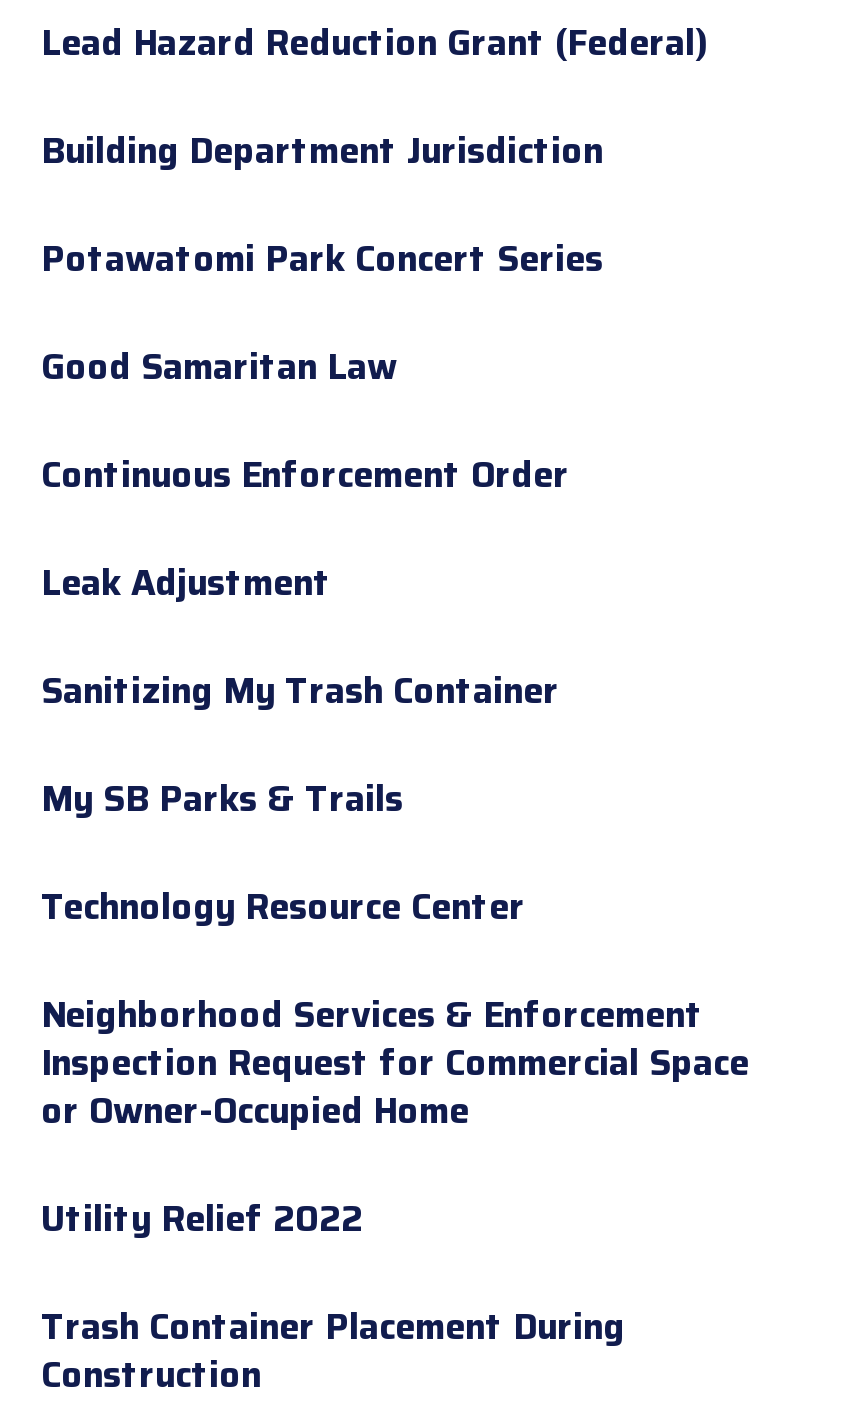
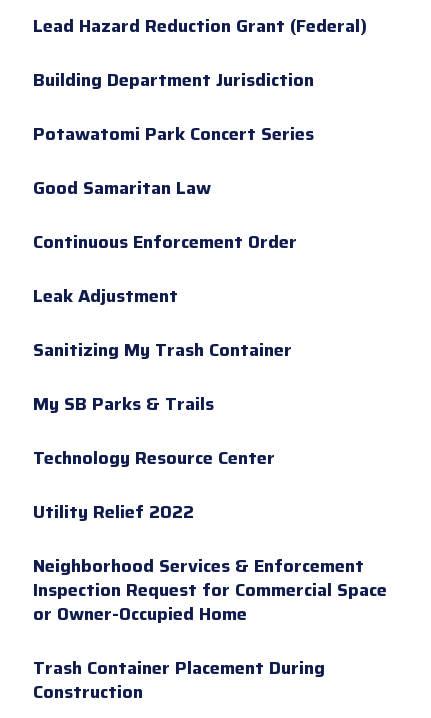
moved down: Neighborhood Services & Enforcement | Inspection Request for Commercial Space | or Owner-Occupied Home

moved up: Utility Relief 2022
